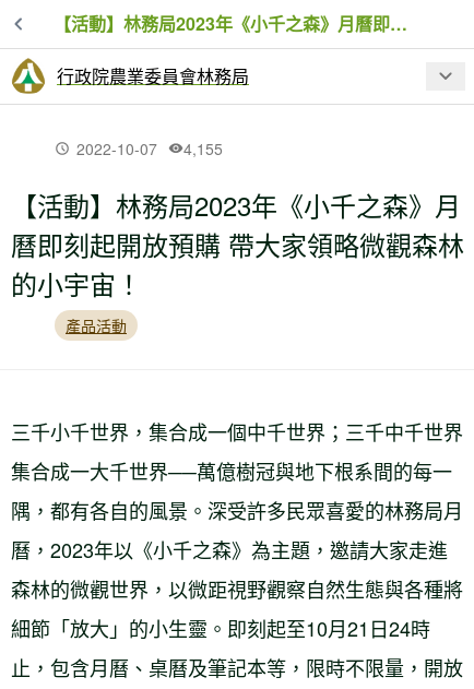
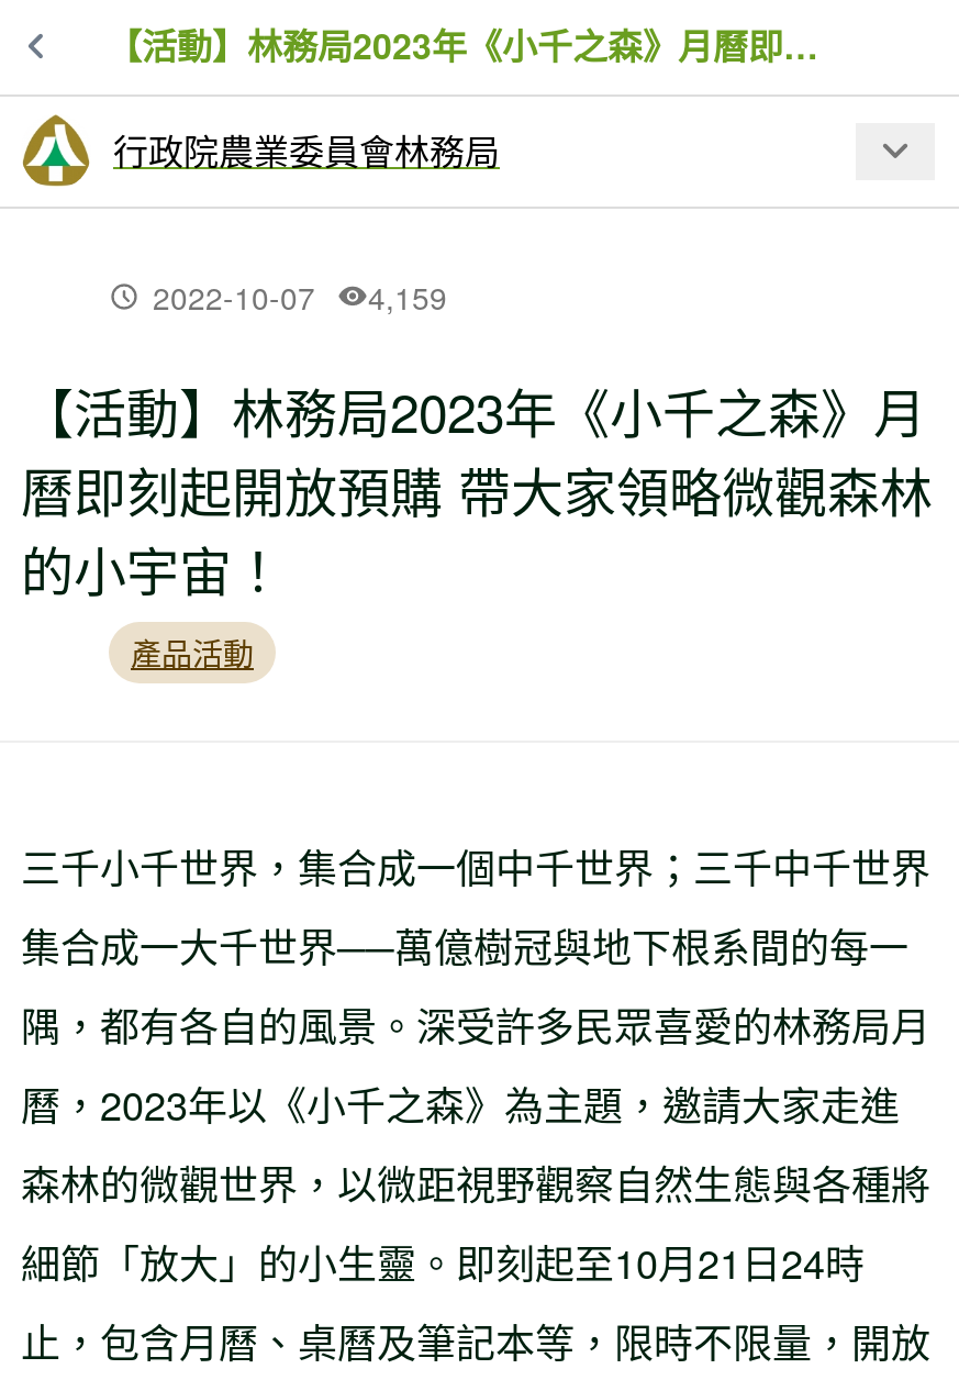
- 4,155
+ 4,159
